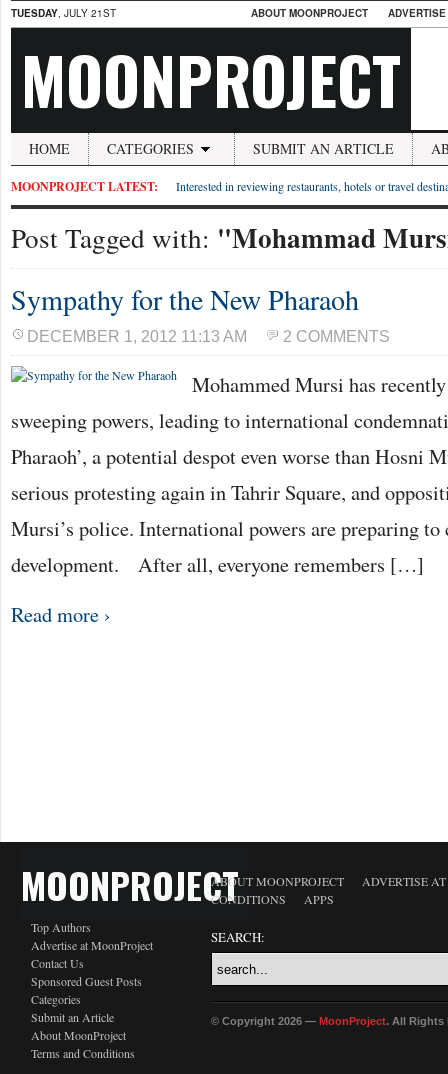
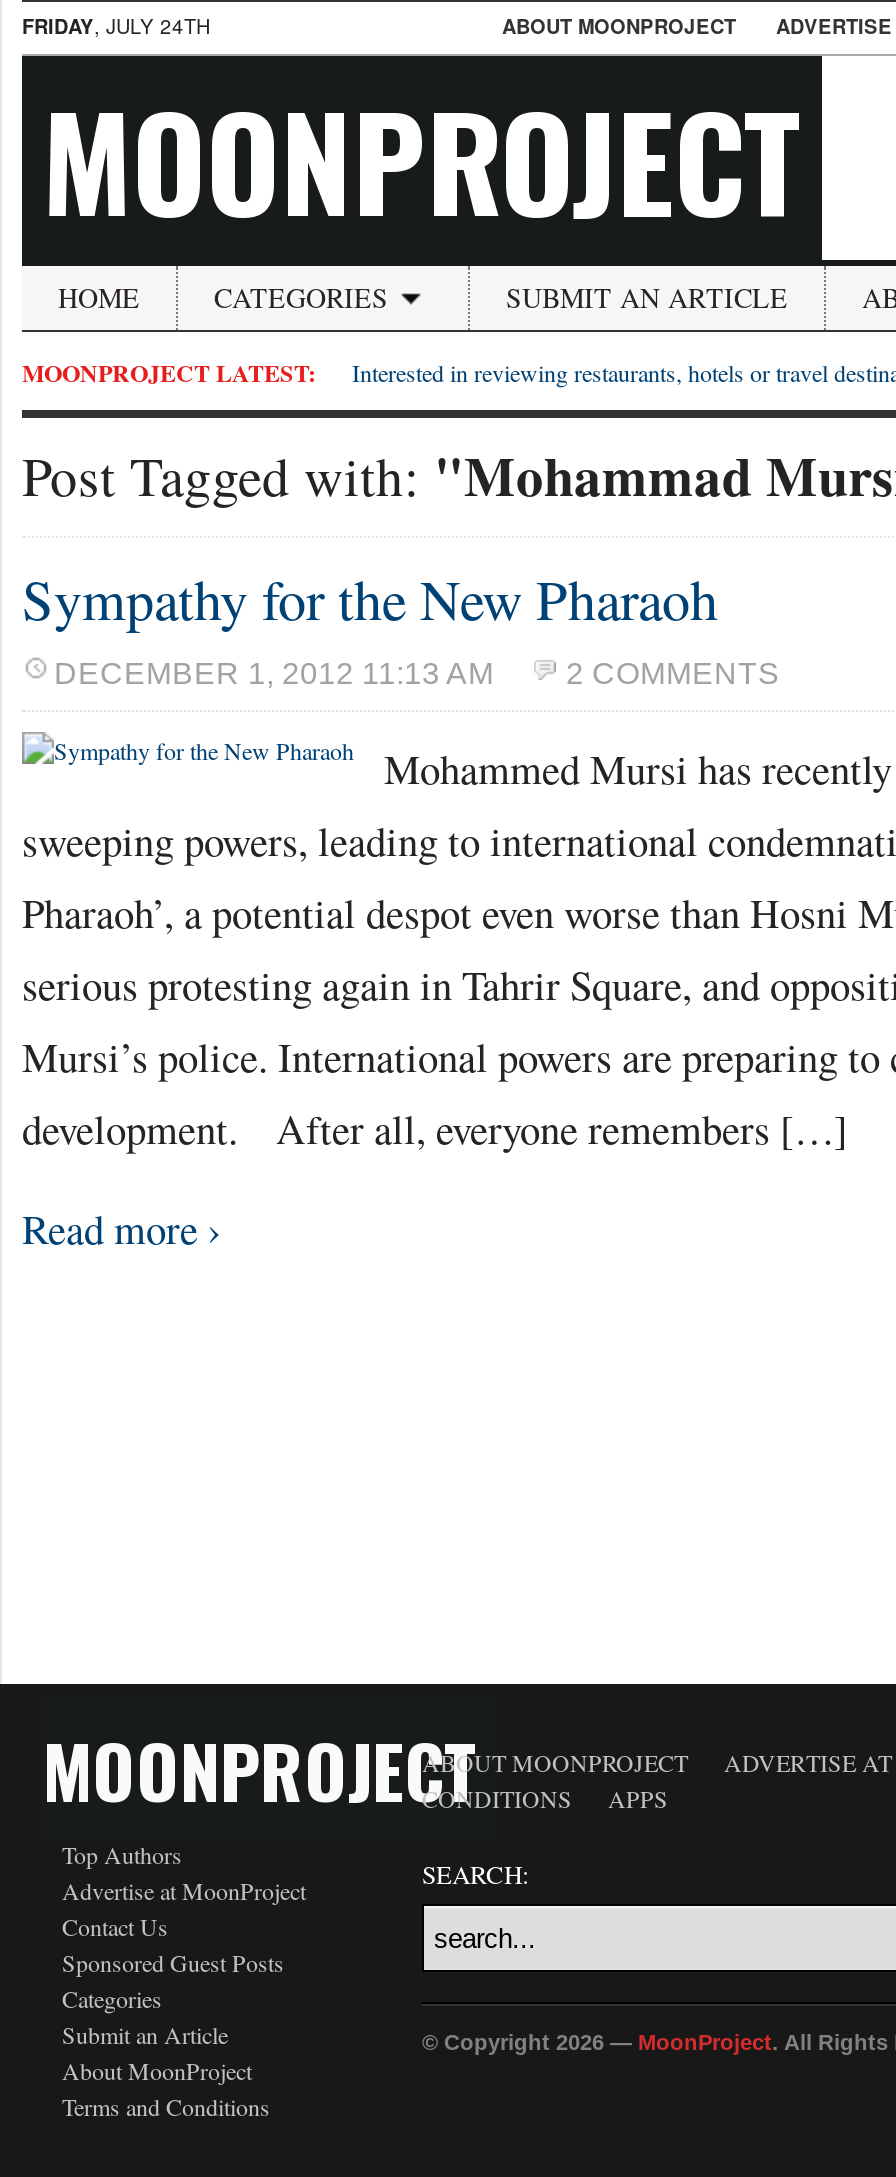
- TUESDAY, JULY 21ST
+ FRIDAY, JULY 24TH
